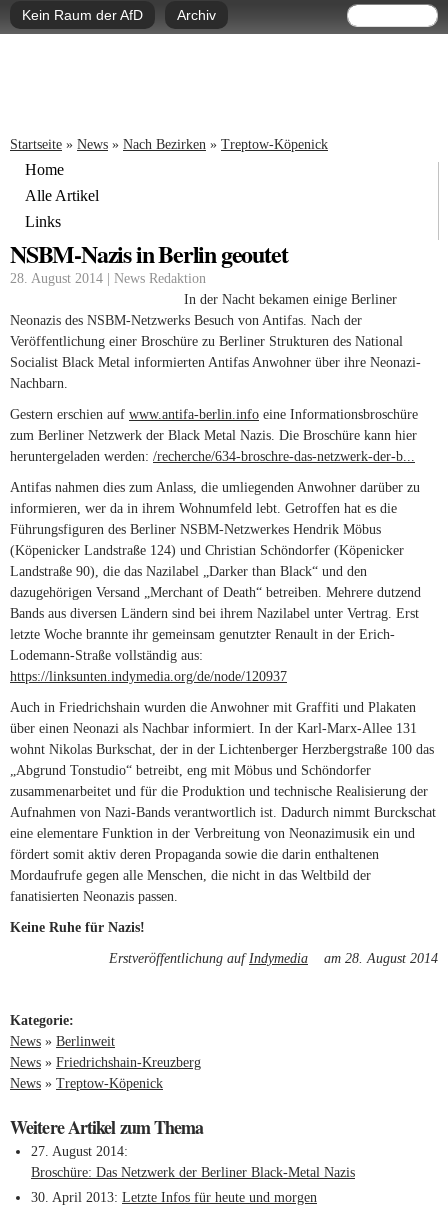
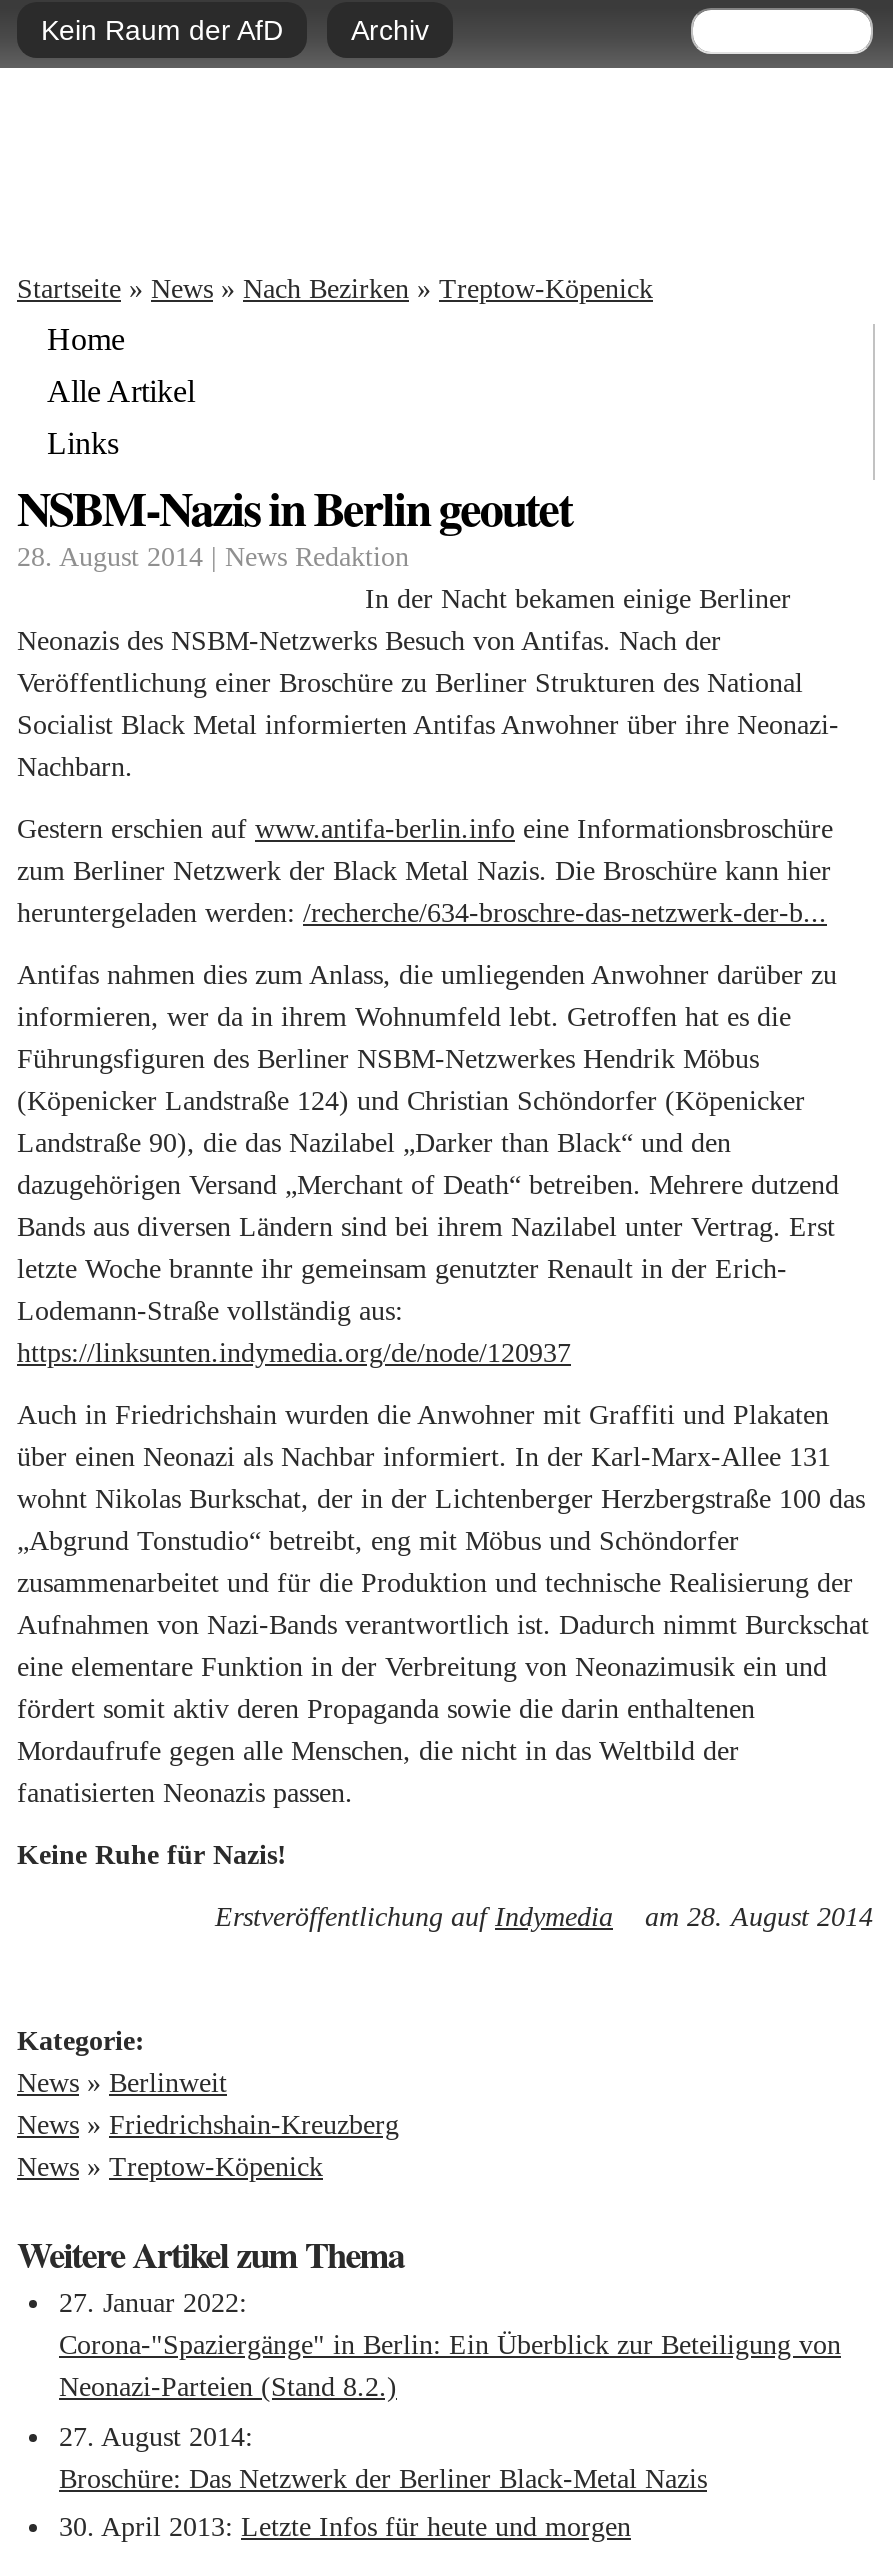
+ 27. Januar 2022
+ Corona-"Spaziergänge" in Berlin: Ein Überblick zur Beteiligung von
+ Neonazi-Parteien (Stand 8.2.)
